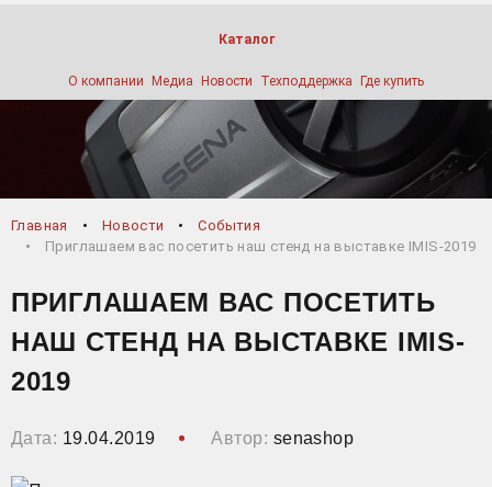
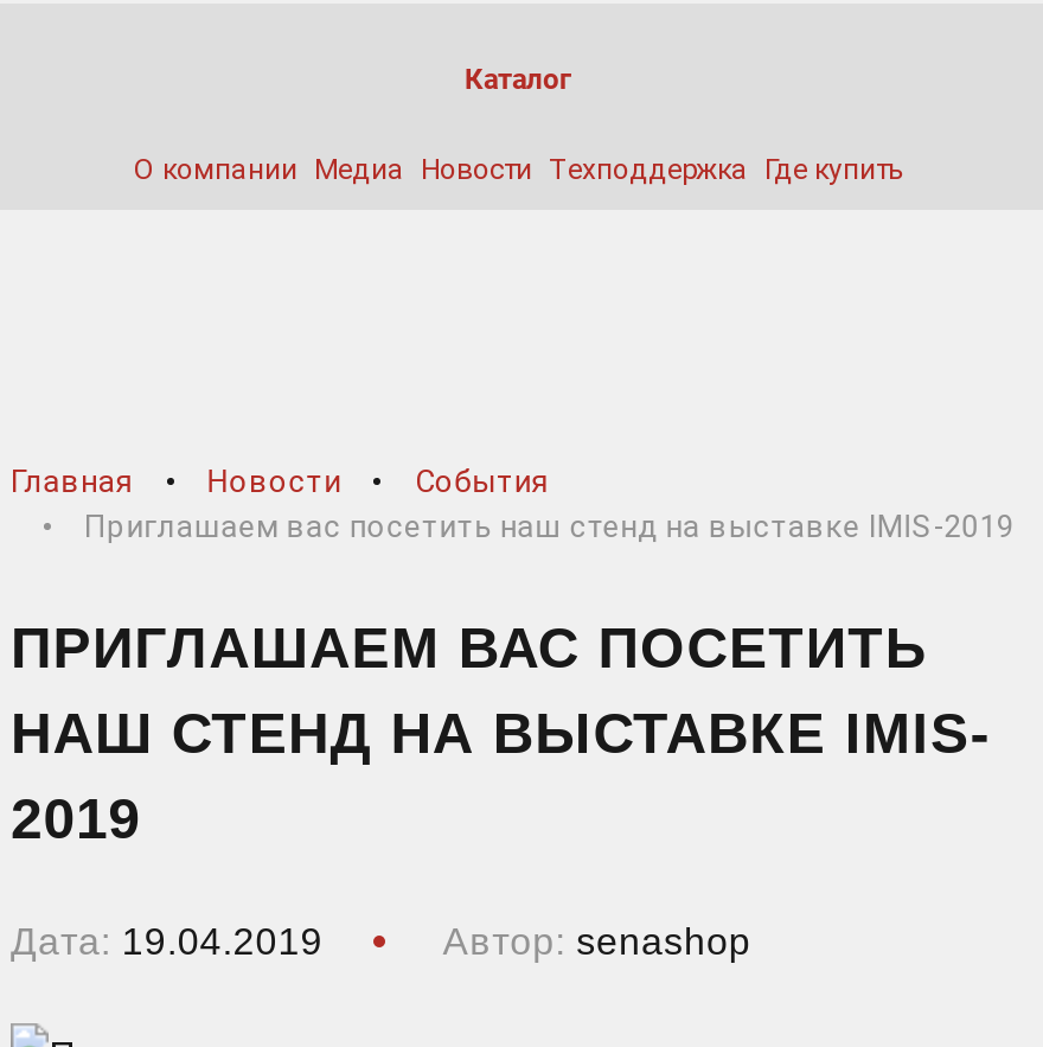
- [image]
